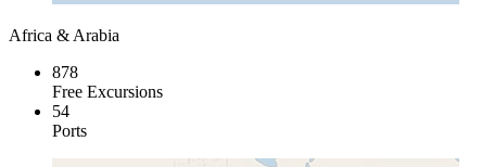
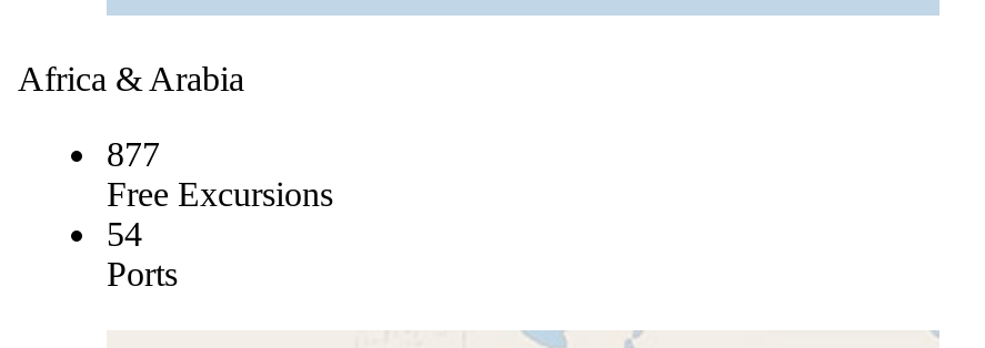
- 878
+ 877
